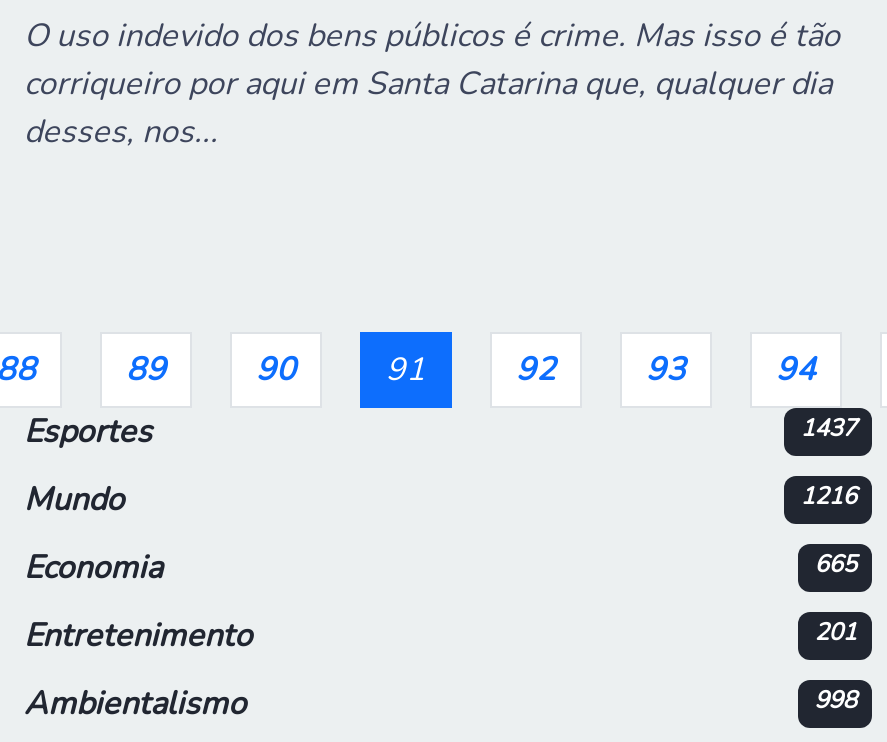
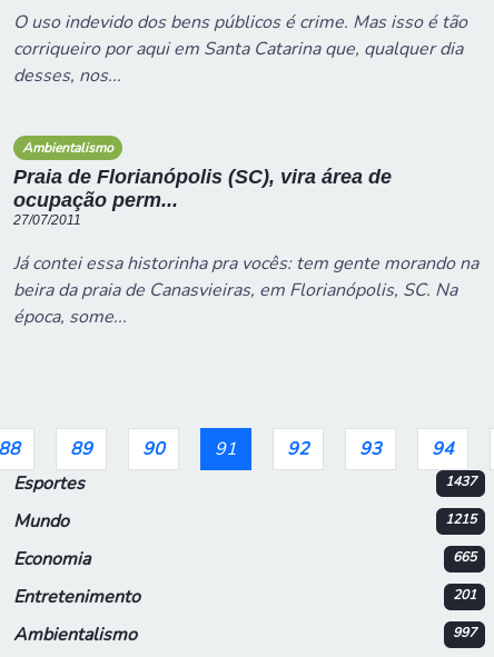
+ Ambientalismo
+ Praia de Florianópolis (SC), vira área de
+ ocupação perm...
+ 27/07/2011
+ Já contei essa historinha pra vocês: tem gente morando na
+ beira da praia de Canasvieiras, em Florianópolis, SC. Na
+ época, some...

- 1216
+ 1215

- 998
+ 997
